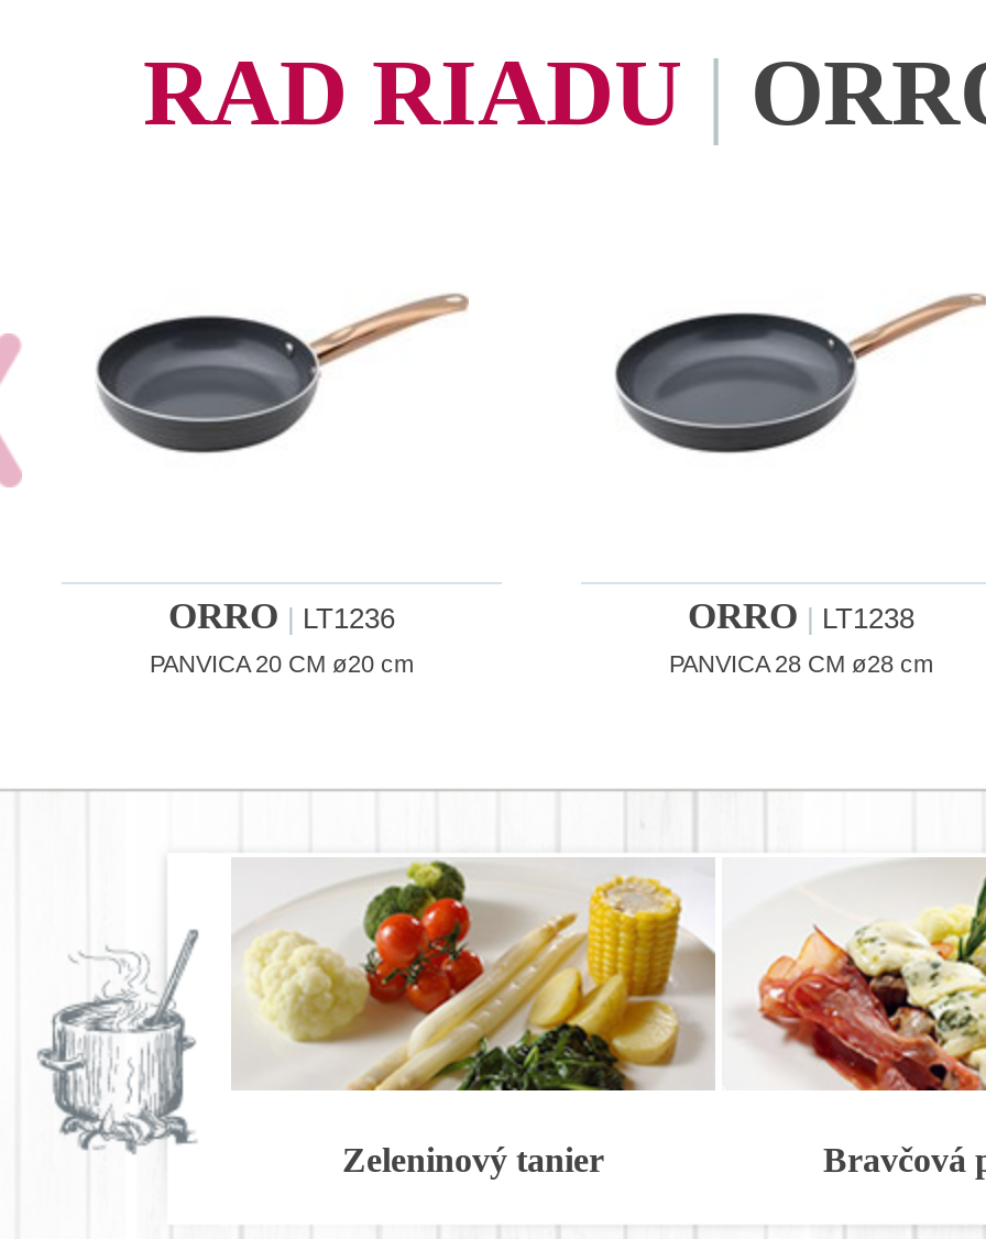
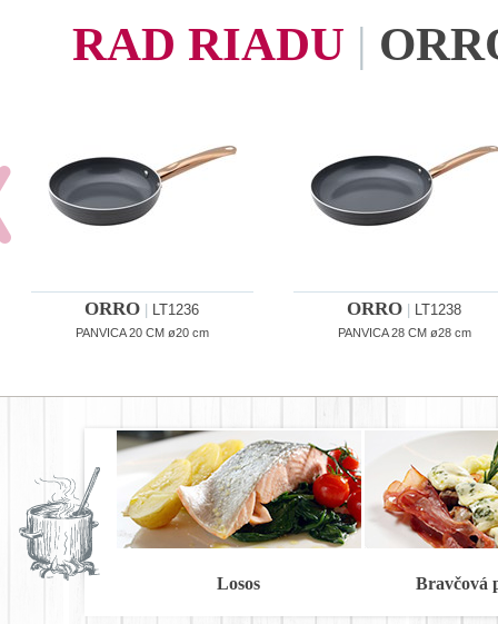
- [image]
- Zeleninový tanier
+ [image]
+ Losos
